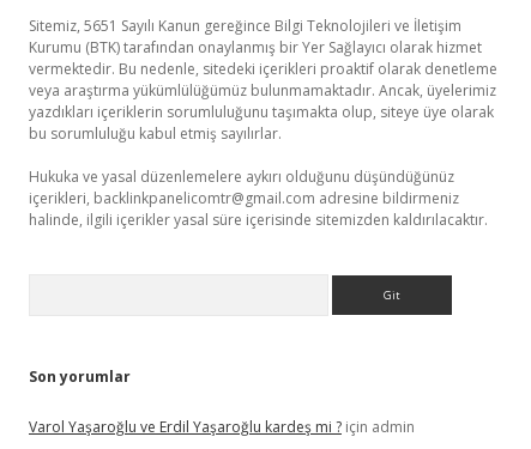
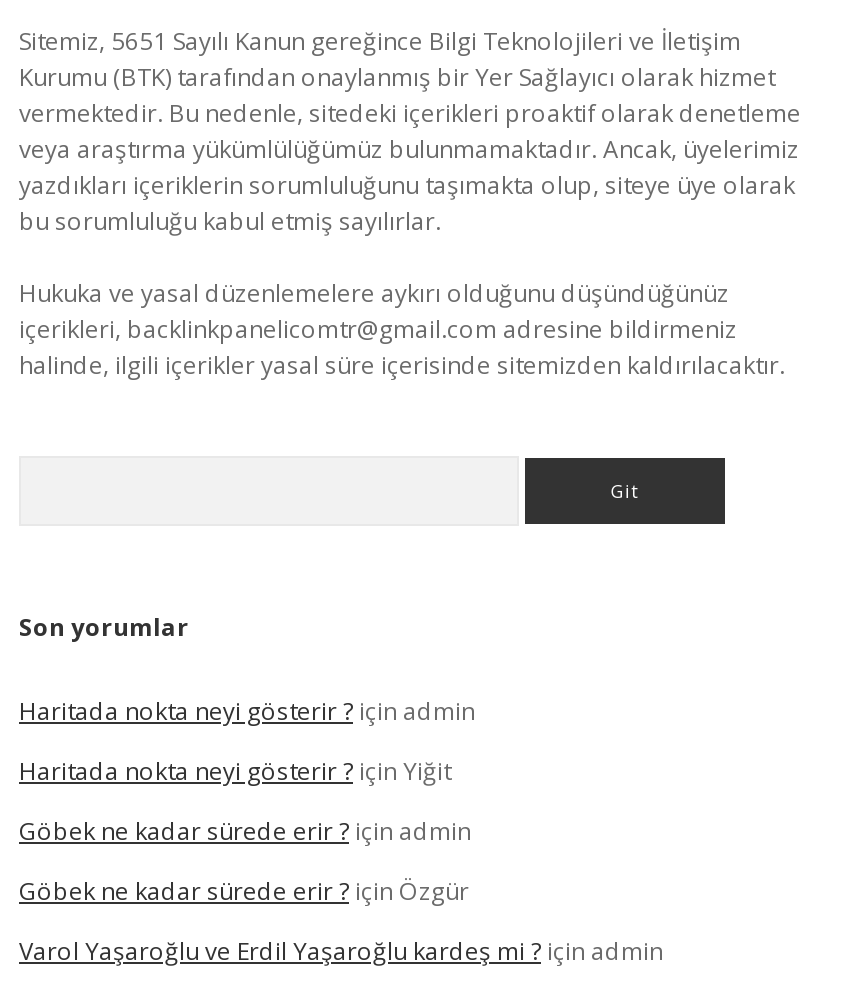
+ Haritada nokta neyi gösterir ? için admin
+ Haritada nokta neyi gösterir ? için Yiğit
+ Göbek ne kadar sürede erir ? için admin
+ Göbek ne kadar sürede erir ? için Özgür
